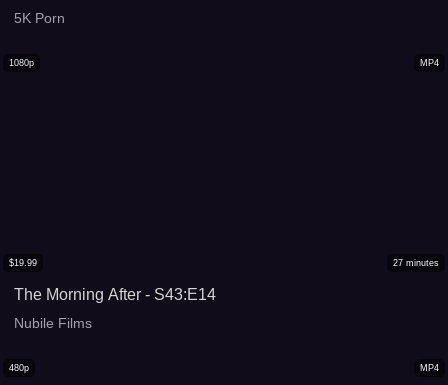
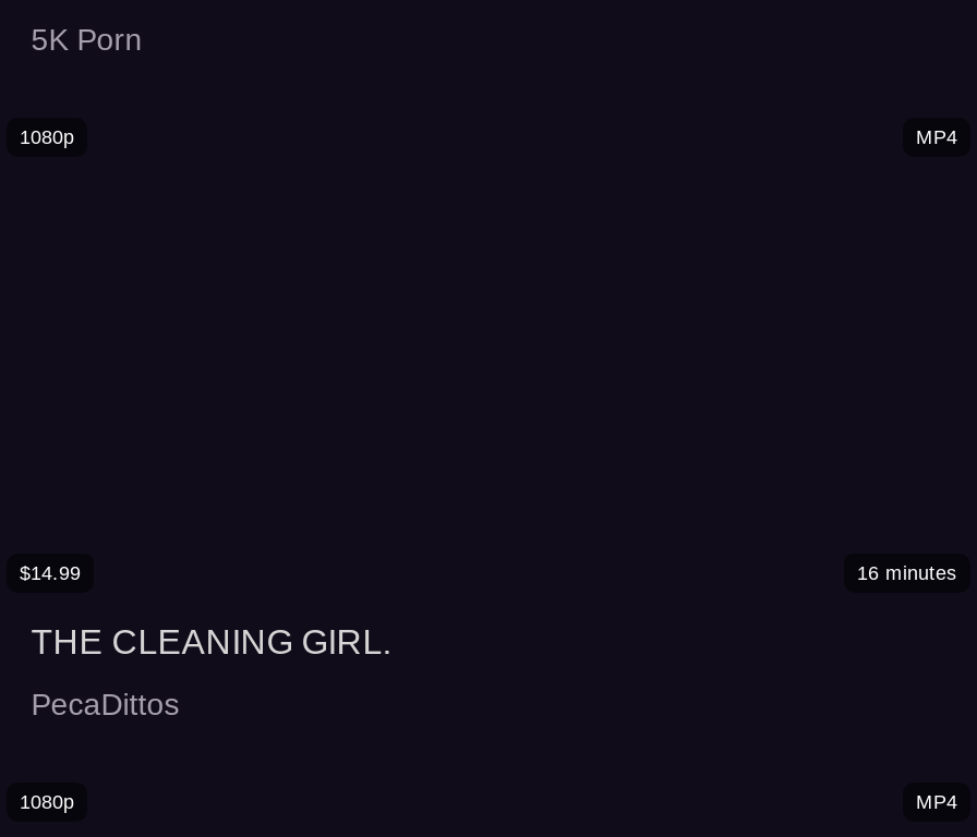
- $19.99
- 27 minutes
+ $14.99
+ 16 minutes

- The Morning After - S43:E14
+ THE CLEANING GIRL.

- Nubile Films
+ PecaDittos

- 480p
+ 1080p
